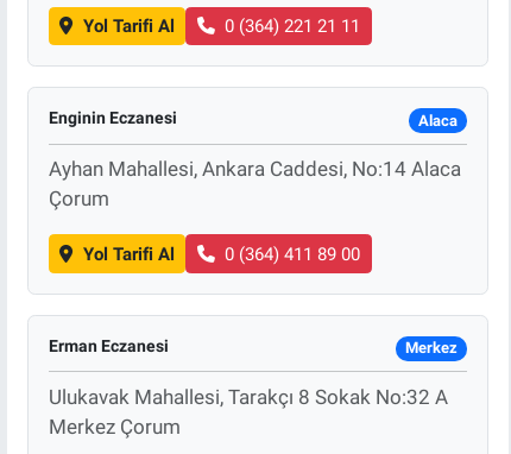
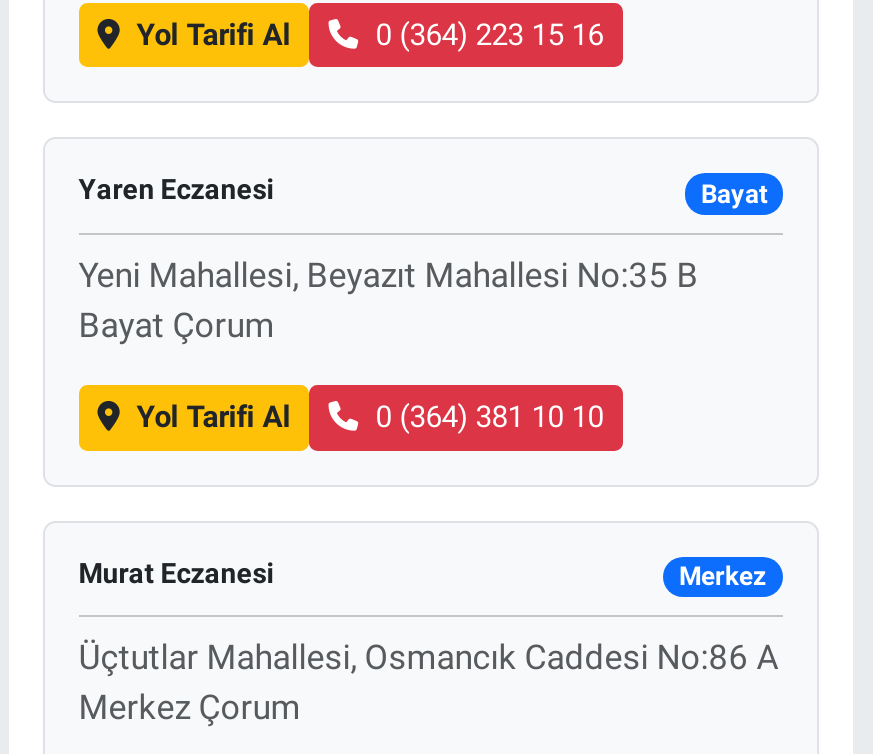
- 0 (364) 221 21 11
+ 0 (364) 223 15 16

- Enginin Eczanesi
- Alaca
+ Yaren Eczanesi
+ Bayat

- Ayhan Mahallesi, Ankara Caddesi, No:14 Alaca
- Çorum
+ Yeni Mahallesi, Beyazıt Mahallesi No:35 B
+ Bayat Çorum

- 0 (364) 411 89 00
+ 0 (364) 381 10 10

- Erman Eczanesi
+ Murat Eczanesi

- Ulukavak Mahallesi, Tarakçı 8 Sokak No:32 A
+ Üçtutlar Mahallesi, Osmancık Caddesi No:86 A
